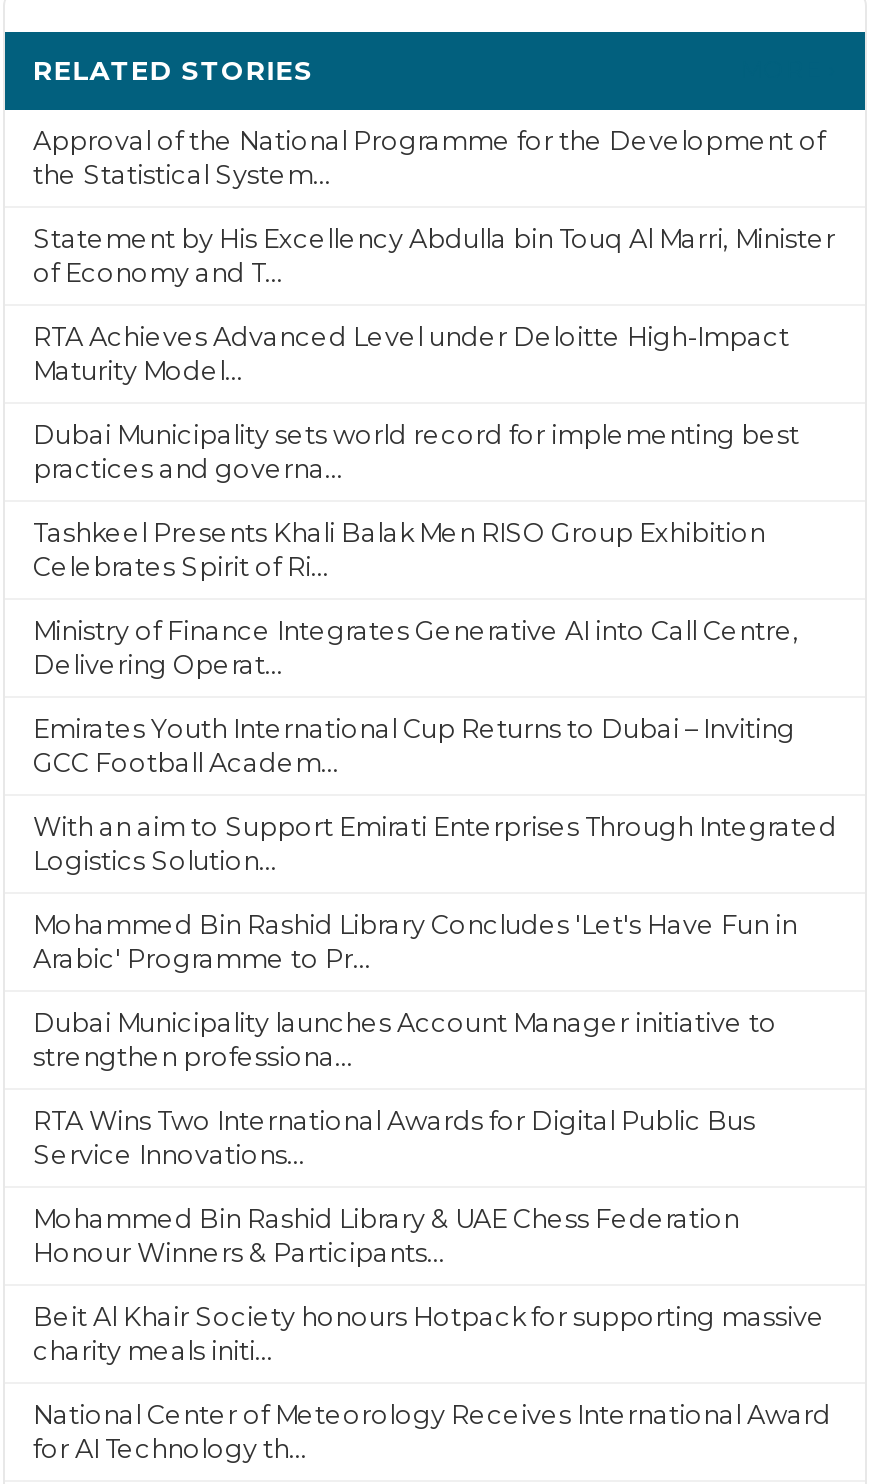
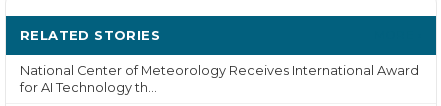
- Approval of the National Programme for the Development of
- the Statistical System...
- Statement by His Excellency Abdulla bin Touq Al Marri, Minister
- of Economy and T...
- RTA Achieves Advanced Level under Deloitte High-Impact
- Maturity Model...
- Dubai Municipality sets world record for implementing best
- practices and governa...
- Tashkeel Presents Khali Balak Men RISO Group Exhibition
- Celebrates Spirit of Ri...
- Ministry of Finance Integrates Generative AI into Call Centre,
- Delivering Operat...
- Emirates Youth International Cup Returns to Dubai – Inviting
- GCC Football Academ...
- With an aim to Support Emirati Enterprises Through Integrated
- Logistics Solution...
- Mohammed Bin Rashid Library Concludes 'Let's Have Fun in
- Arabic' Programme to Pr...
- Dubai Municipality launches Account Manager initiative to
- strengthen professiona...
- RTA Wins Two International Awards for Digital Public Bus
- Service Innovations...
- Mohammed Bin Rashid Library & UAE Chess Federation
- Honour Winners & Participants...
- Beit Al Khair Society honours Hotpack for supporting massive
- charity meals initi...
